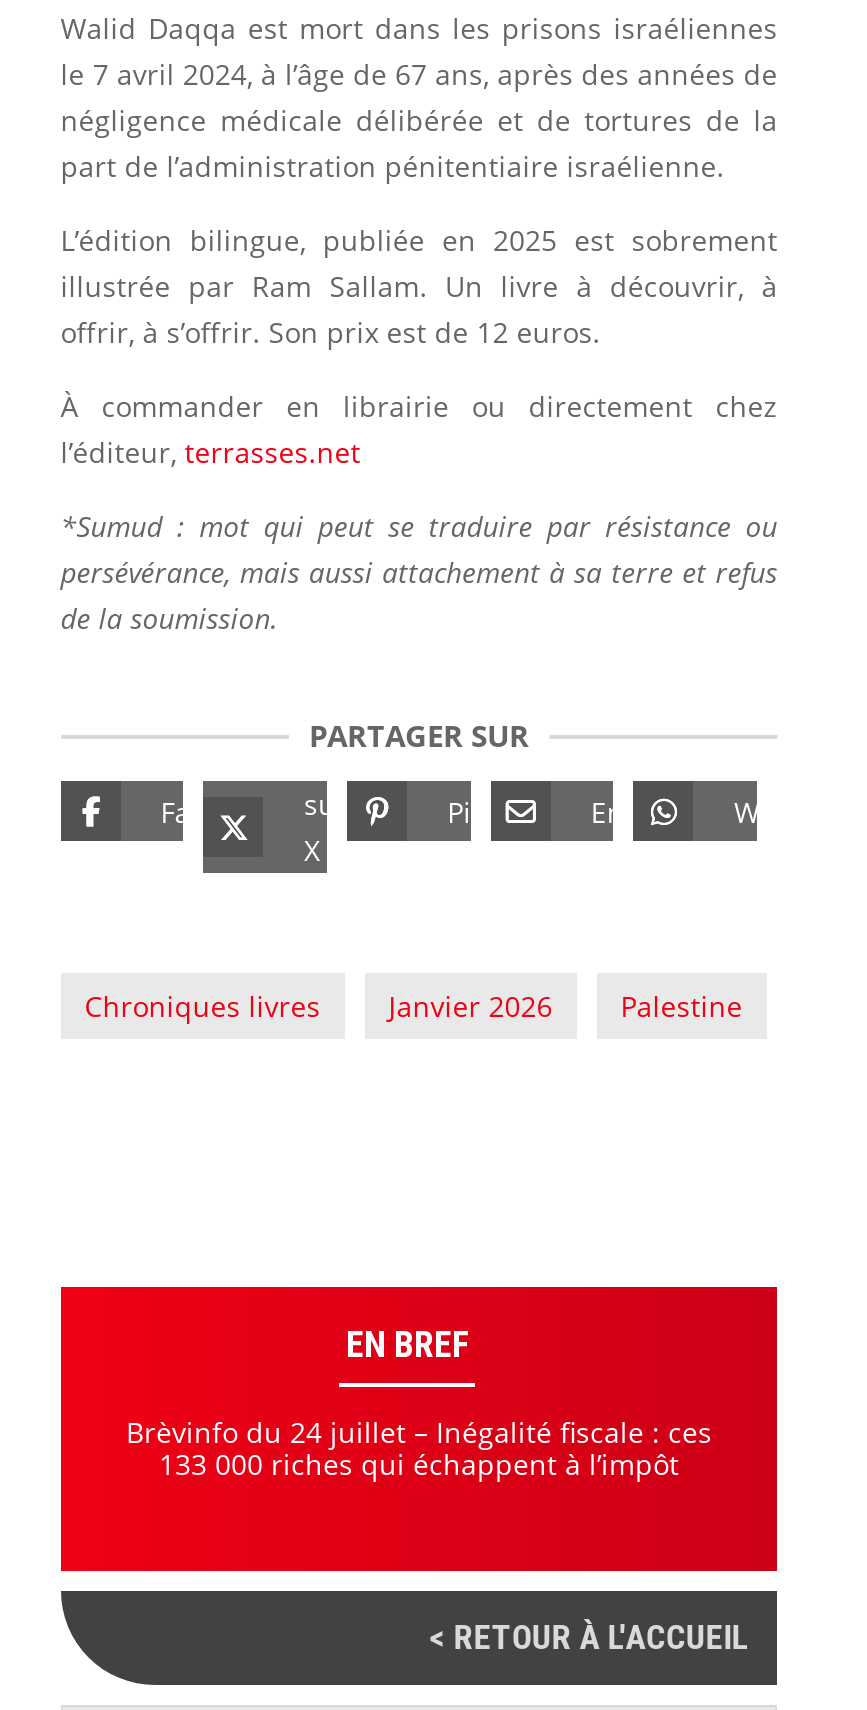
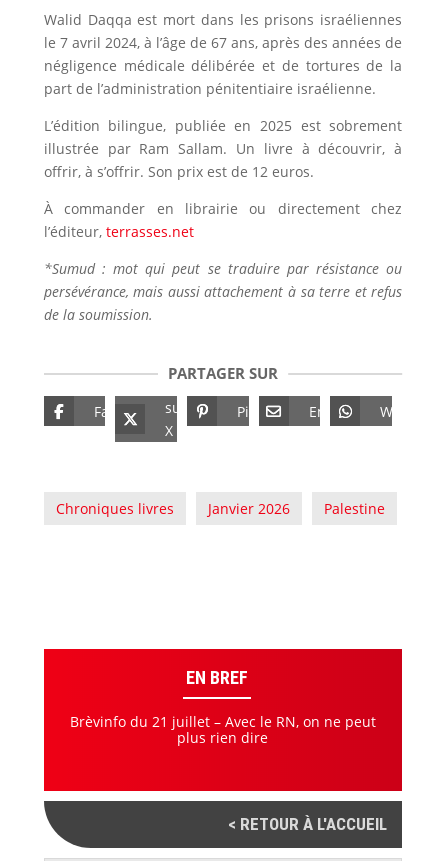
- Brèvinfo du 24 juillet – Inégalité fiscale : ces
- 133 000 riches qui échappent à l’impôt
+ Brèvinfo du 21 juillet – Avec le RN, on ne peut
+ plus rien dire
